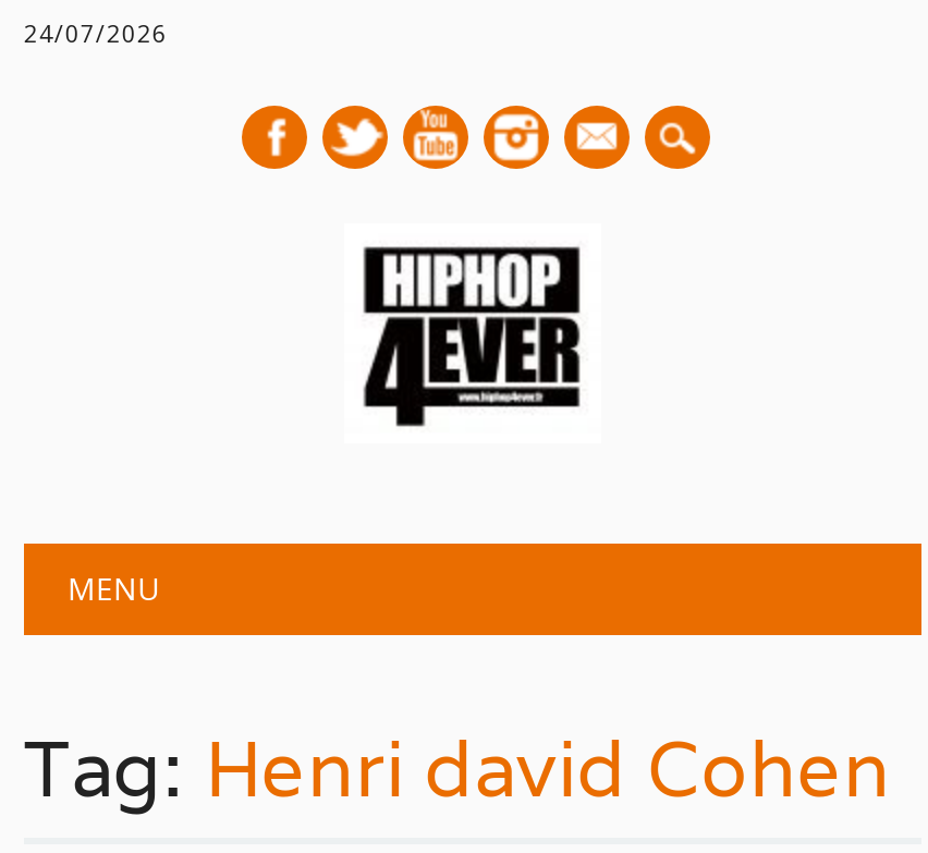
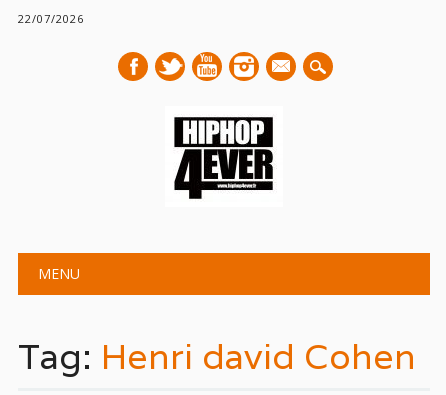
- 24/07/2026
+ 22/07/2026
